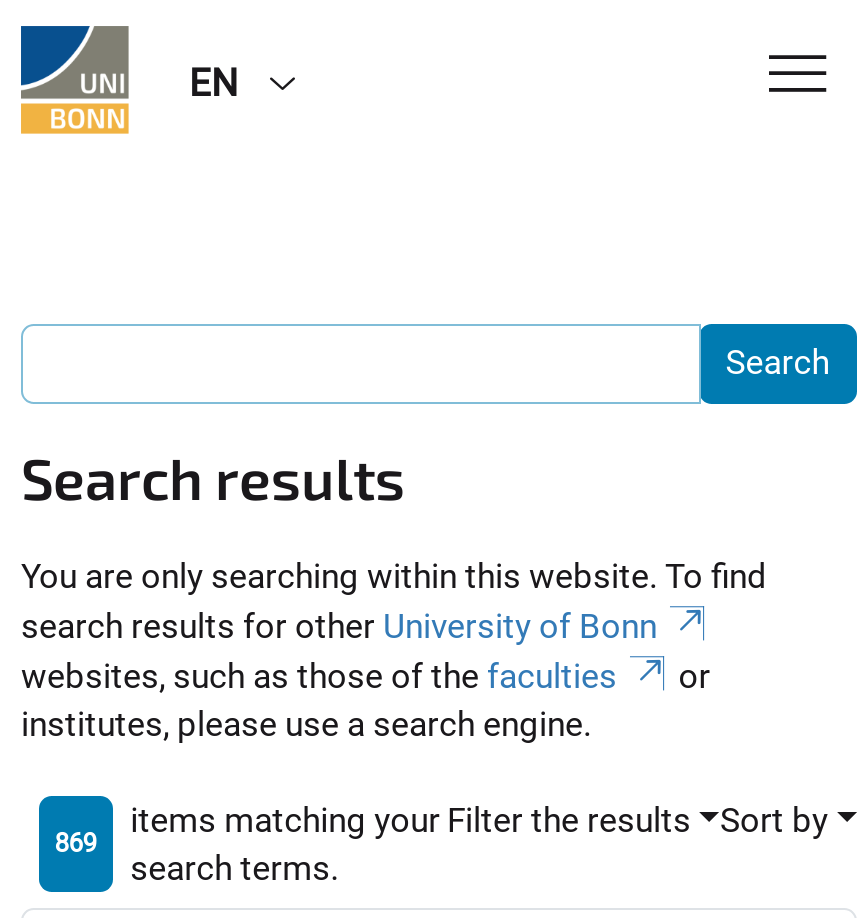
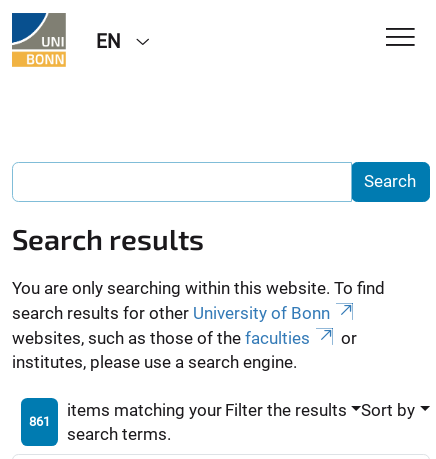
- 869
+ 861
